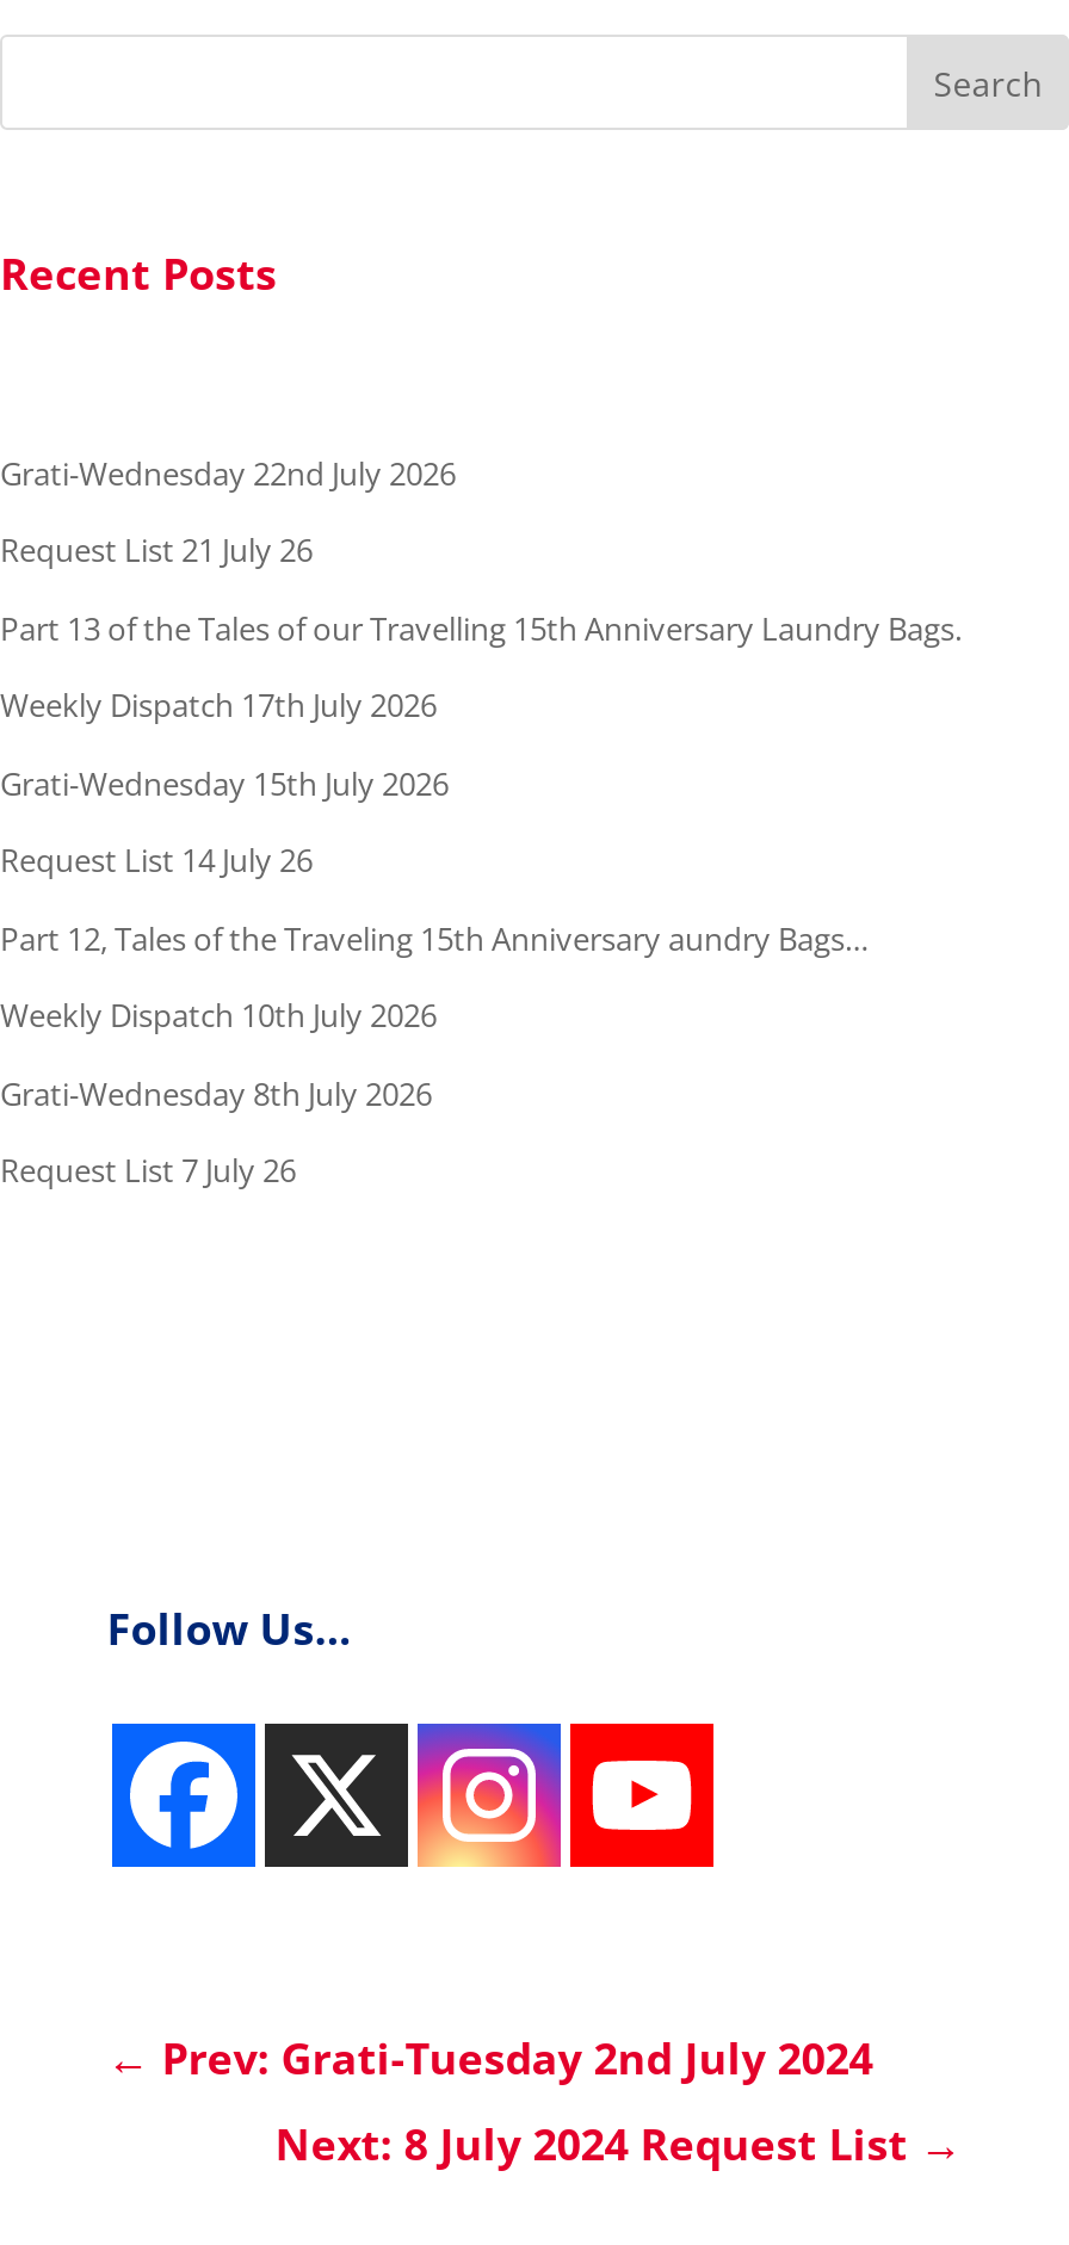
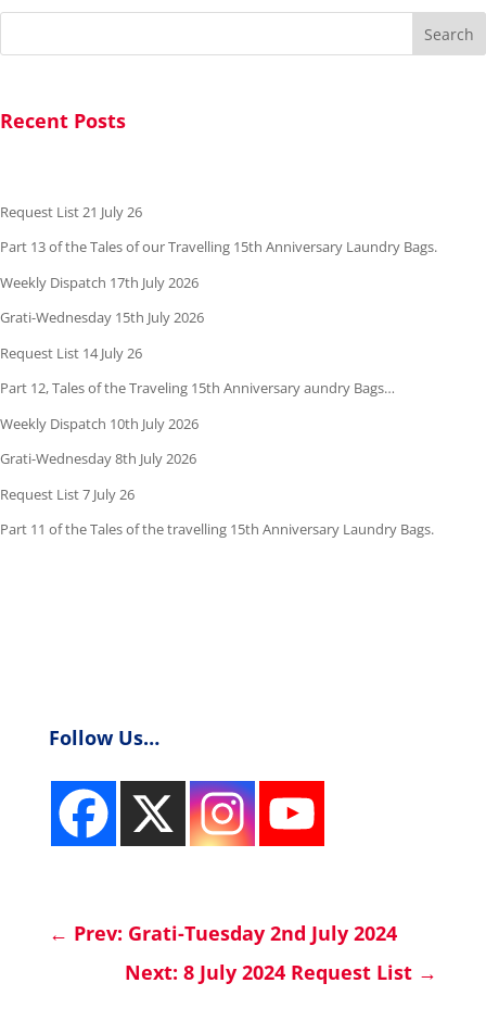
- Grati-Wednesday 22nd July 2026

moved up: Request List 21 July 26 | Part 13 of the Tales of our Travelling 15th Anniversary Laundry Bags. | Weekly Dispatch 17th July 2026 | ... | Grati-Wednesday 8th July 2026 | Request List 7 July 26

+ Part 11 of the Tales of the travelling 15th Anniversary Laundry Bags.
